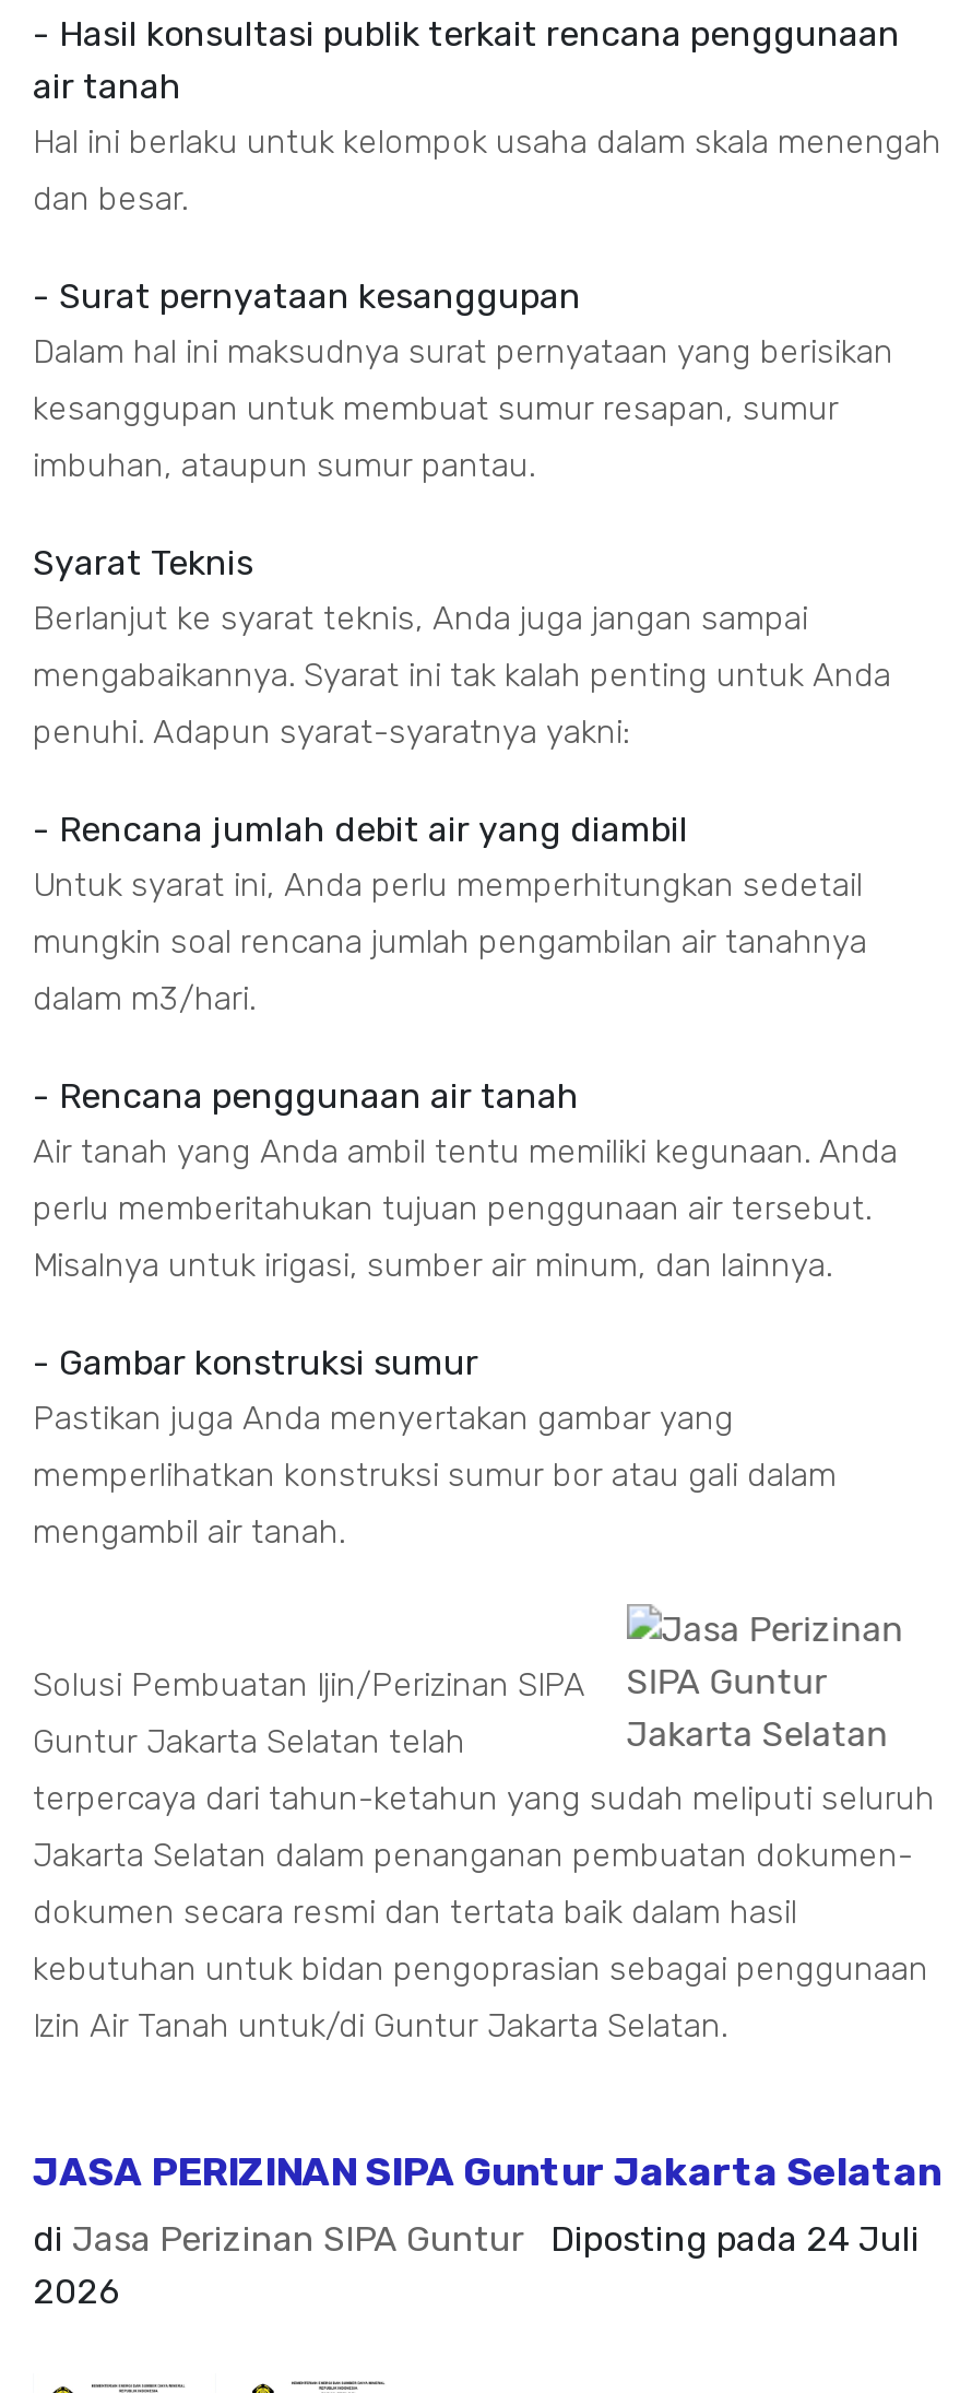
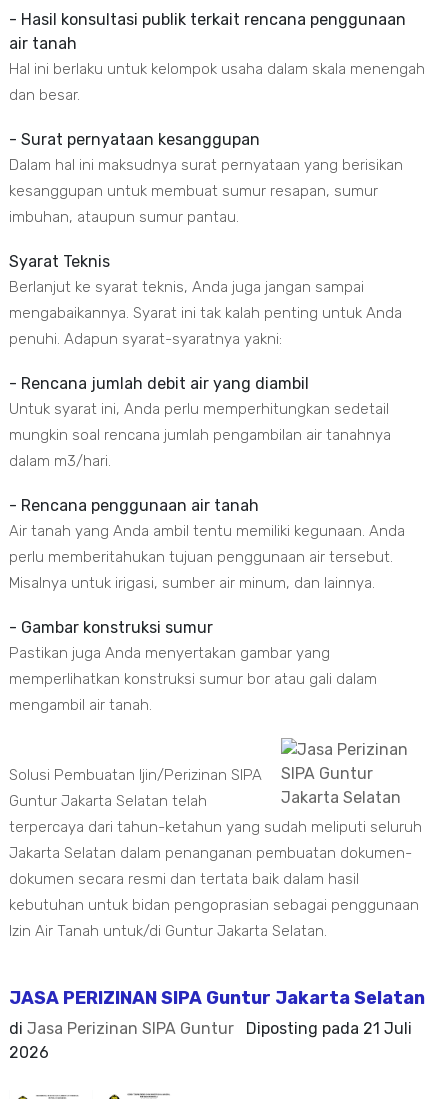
- Diposting pada 24 Juli
+ Diposting pada 21 Juli
